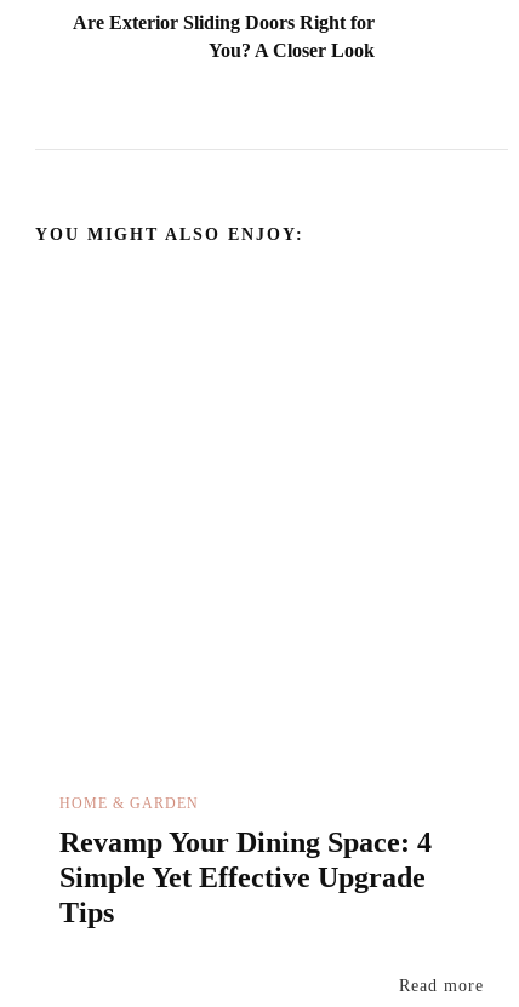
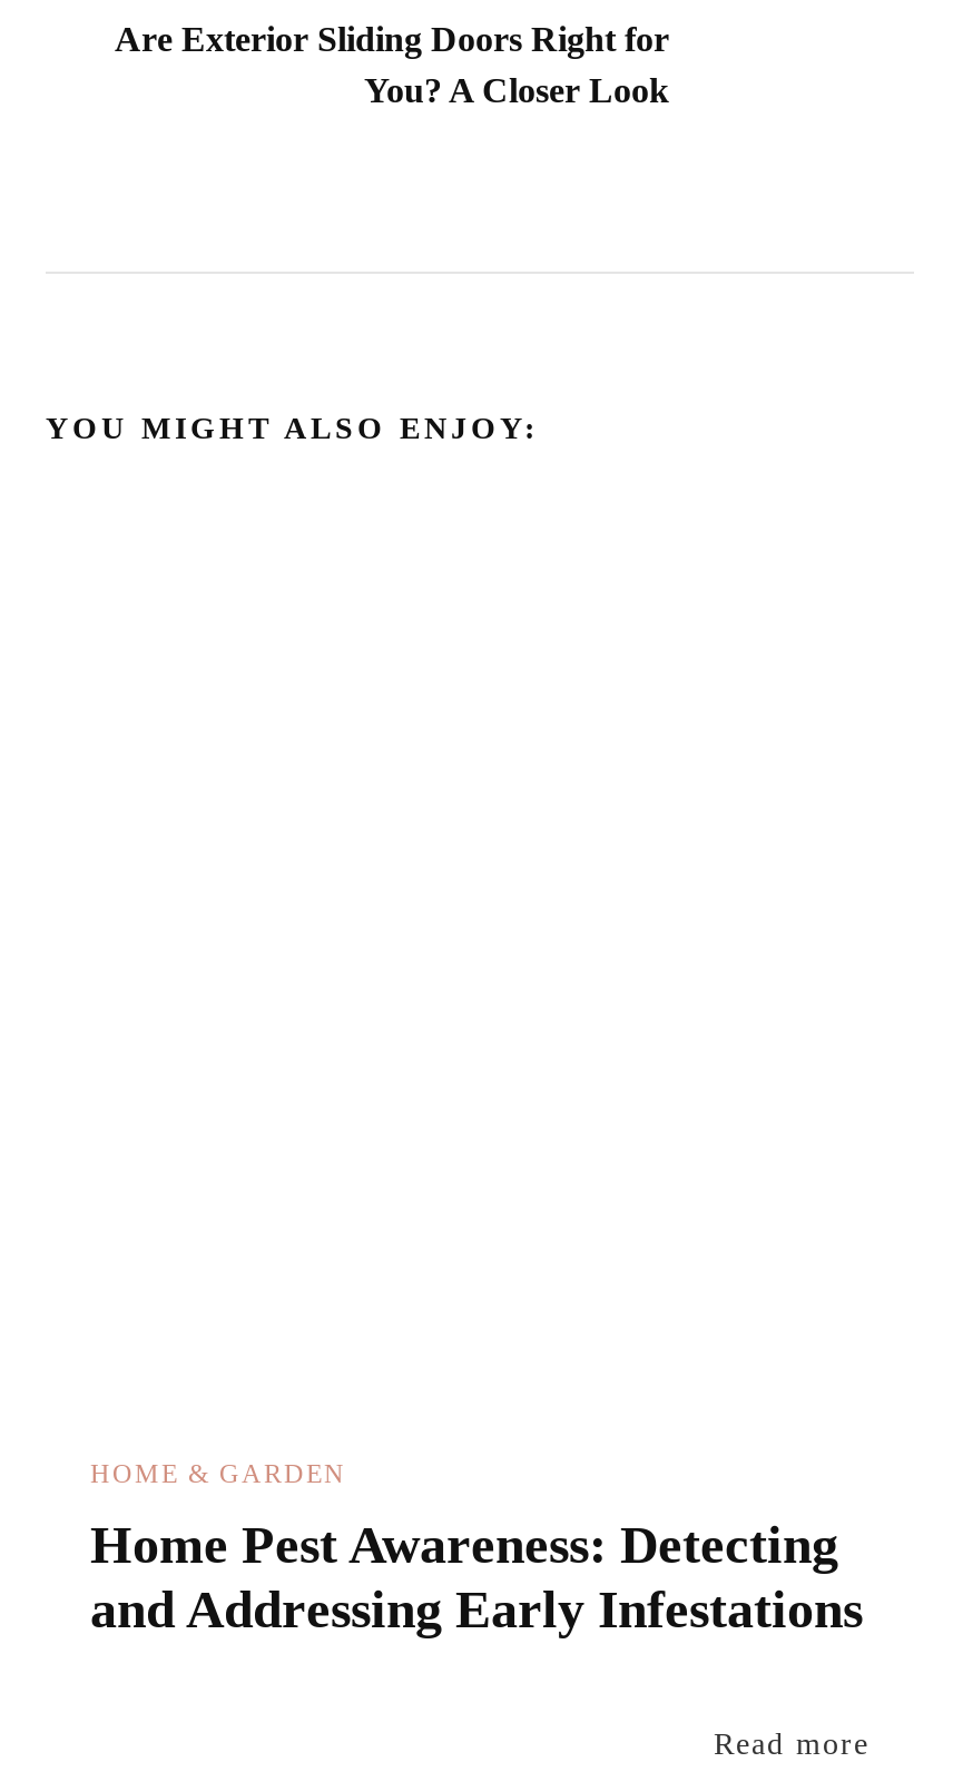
- Revamp Your Dining Space: 4
- Simple Yet Effective Upgrade
- Tips
+ Home Pest Awareness: Detecting
+ and Addressing Early Infestations
